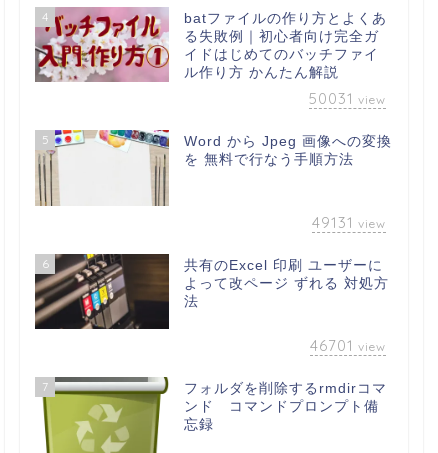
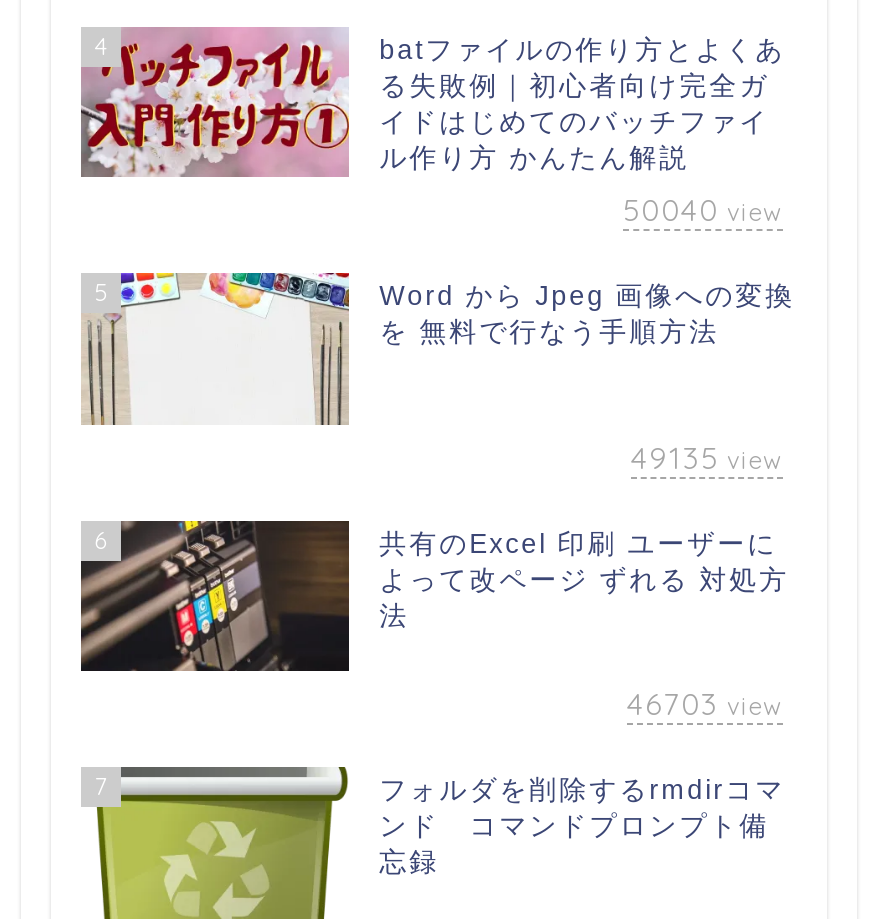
- 50031 view
+ 50040 view

- 49131 view
+ 49135 view

- 46701 view
+ 46703 view
